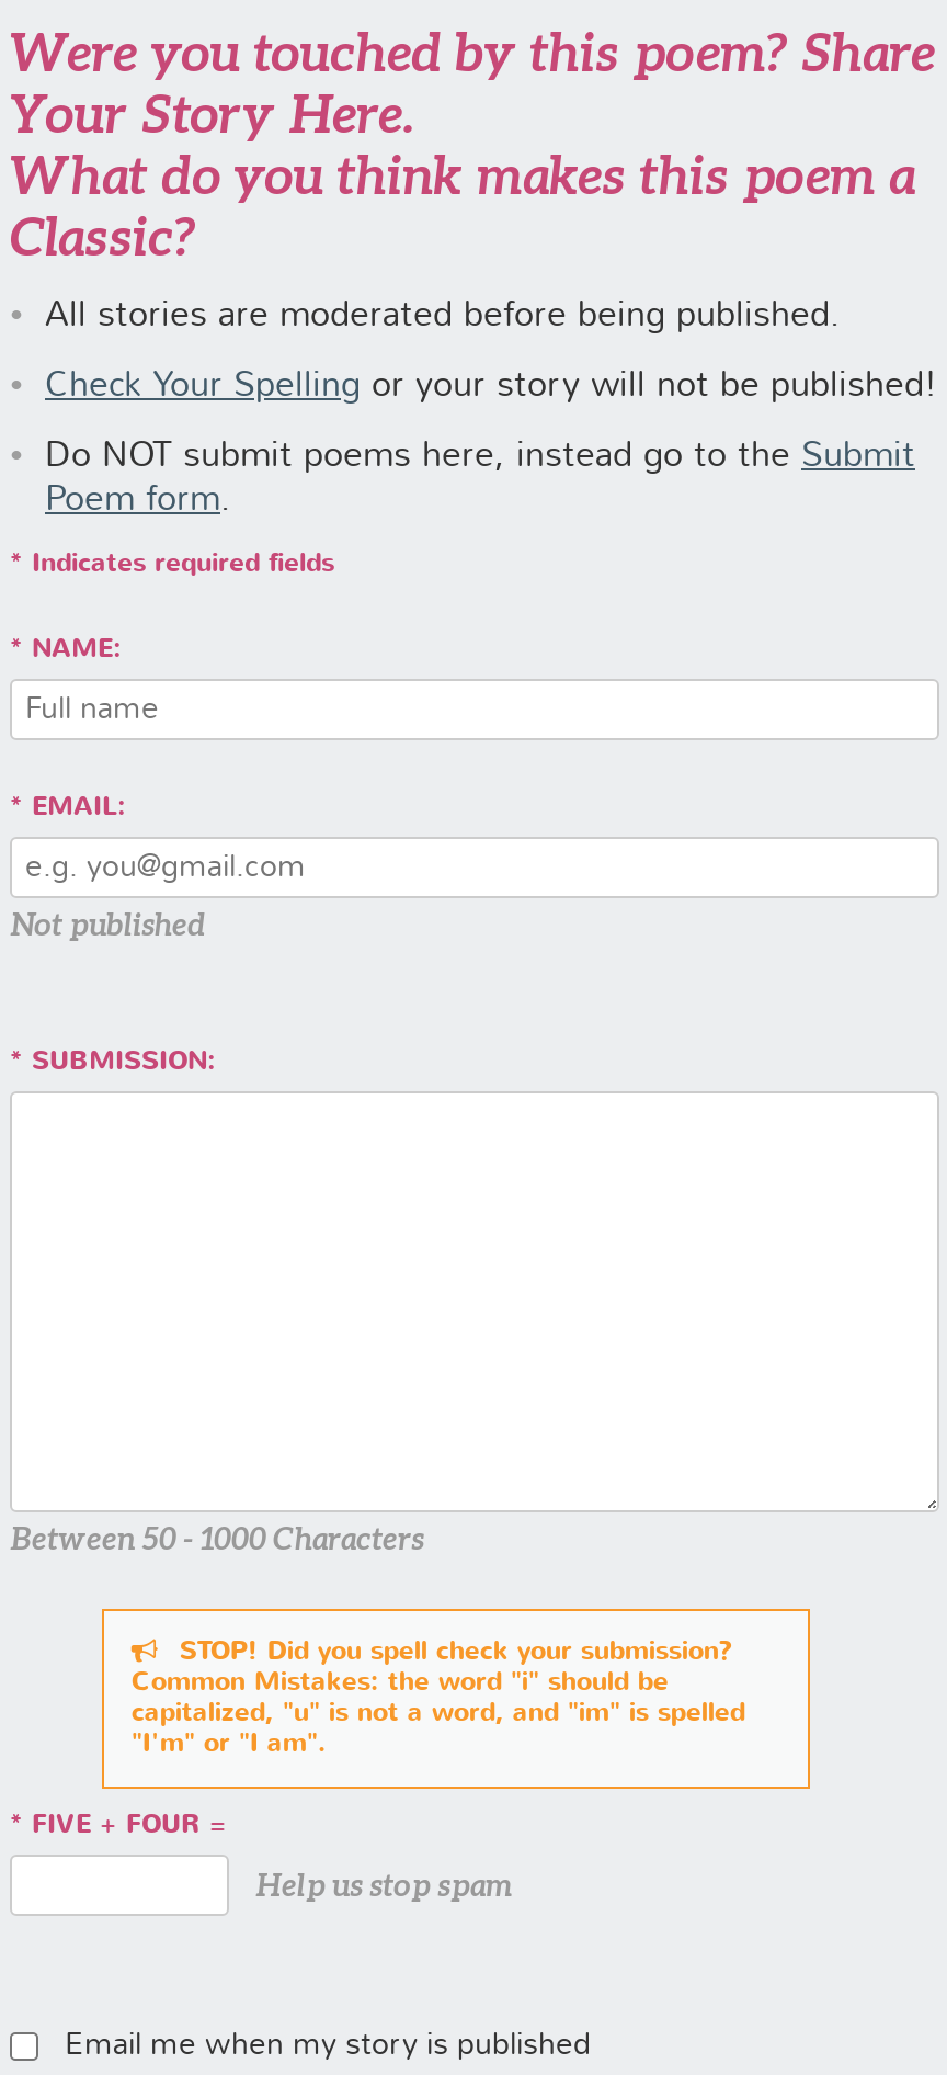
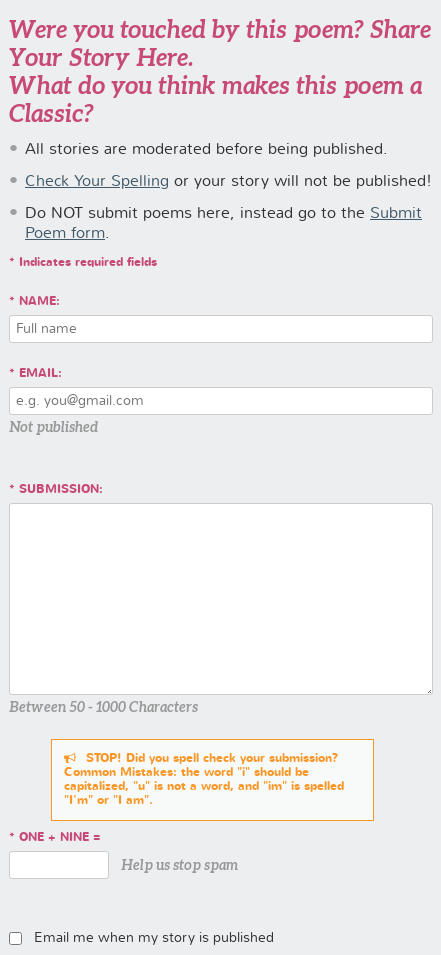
- FIVE + FOUR =
+ ONE + NINE =
